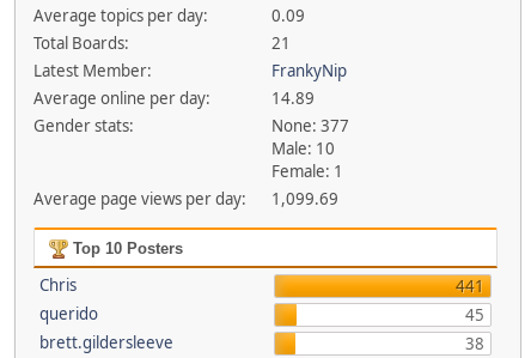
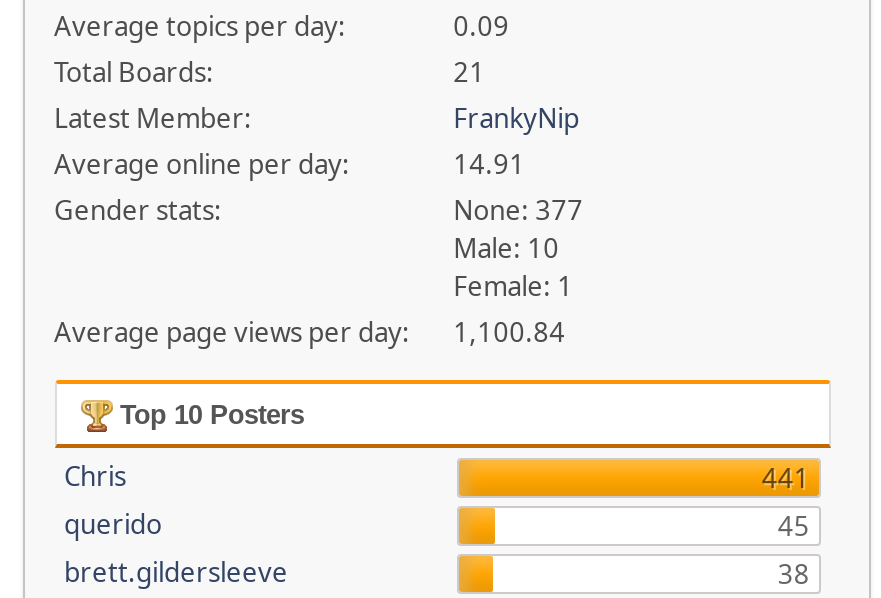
- 14.89
+ 14.91

- Average page views per day: 1,099.69
+ Average page views per day: 1,100.84
